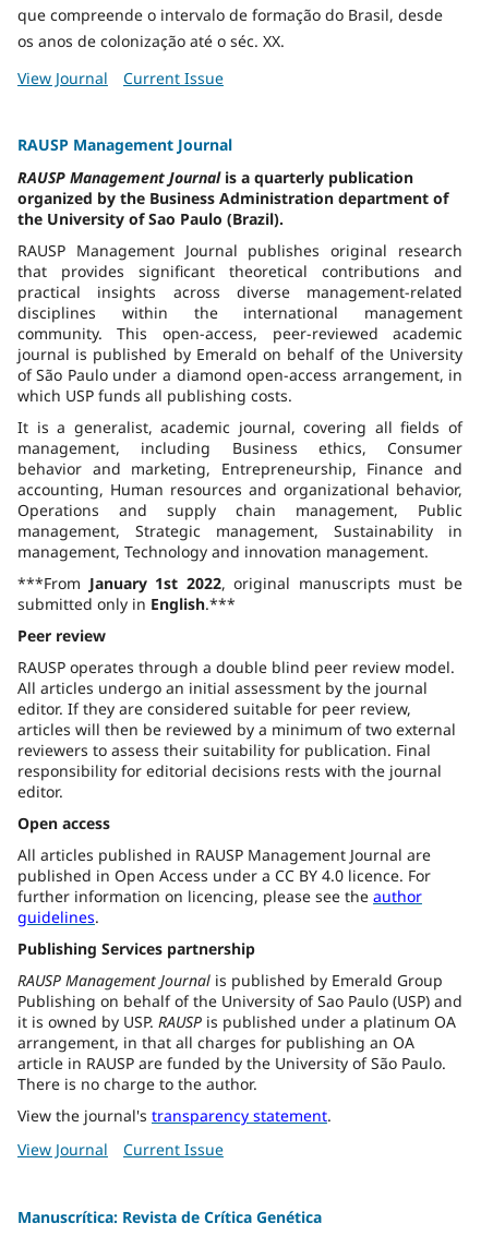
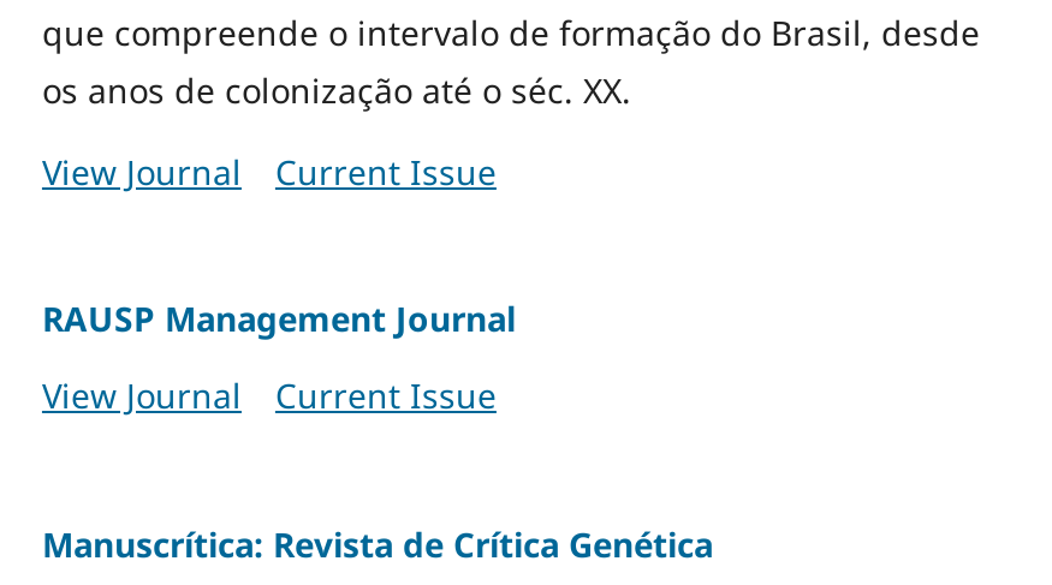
- RAUSP Management Journal is a quarterly publication
- organized by the Business Administration department of
- the University of Sao Paulo (Brazil).
- RAUSP Management Journal publishes original research
- that provides significant theoretical contributions and
- practical insights across diverse management-related
- disciplines within the international management
- community. This open-access, peer-reviewed academic
- journal is published by Emerald on behalf of the University
- of São Paulo under a diamond open-access arrangement, in
- which USP funds all publishing costs.
- It is a generalist, academic journal, covering all fields of
- management, including Business ethics, Consumer
- behavior and marketing, Entrepreneurship, Finance and
- accounting, Human resources and organizational behavior,
- Operations and supply chain management, Public
- management, Strategic management, Sustainability in
- management, Technology and innovation management.
- ***From January 1st 2022, original manuscripts must be
- submitted only in English.***
- Peer review
- RAUSP operates through a double blind peer review model.
- All articles undergo an initial assessment by the journal
- editor. If they are considered suitable for peer review,
- articles will then be reviewed by a minimum of two external
- reviewers to assess their suitability for publication. Final
- responsibility for editorial decisions rests with the journal
- editor.
- Open access
- All articles published in RAUSP Management Journal are
- published in Open Access under a CC BY 4.0 licence. For
- further information on licencing, please see the author
- guidelines.
- Publishing Services partnership
- RAUSP Management Journal is published by Emerald Group
- Publishing on behalf of the University of Sao Paulo (USP) and
- it is owned by USP. RAUSP is published under a platinum OA
- arrangement, in that all charges for publishing an OA
- article in RAUSP are funded by the University of São Paulo.
- There is no charge to the author.
- View the journal's transparency statement.
